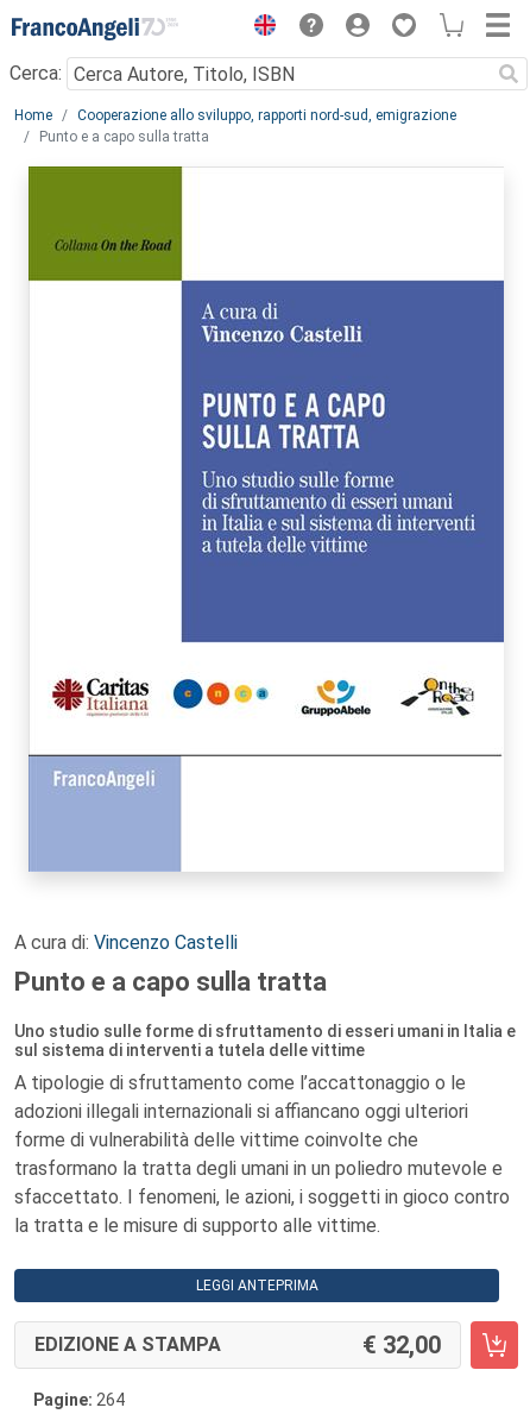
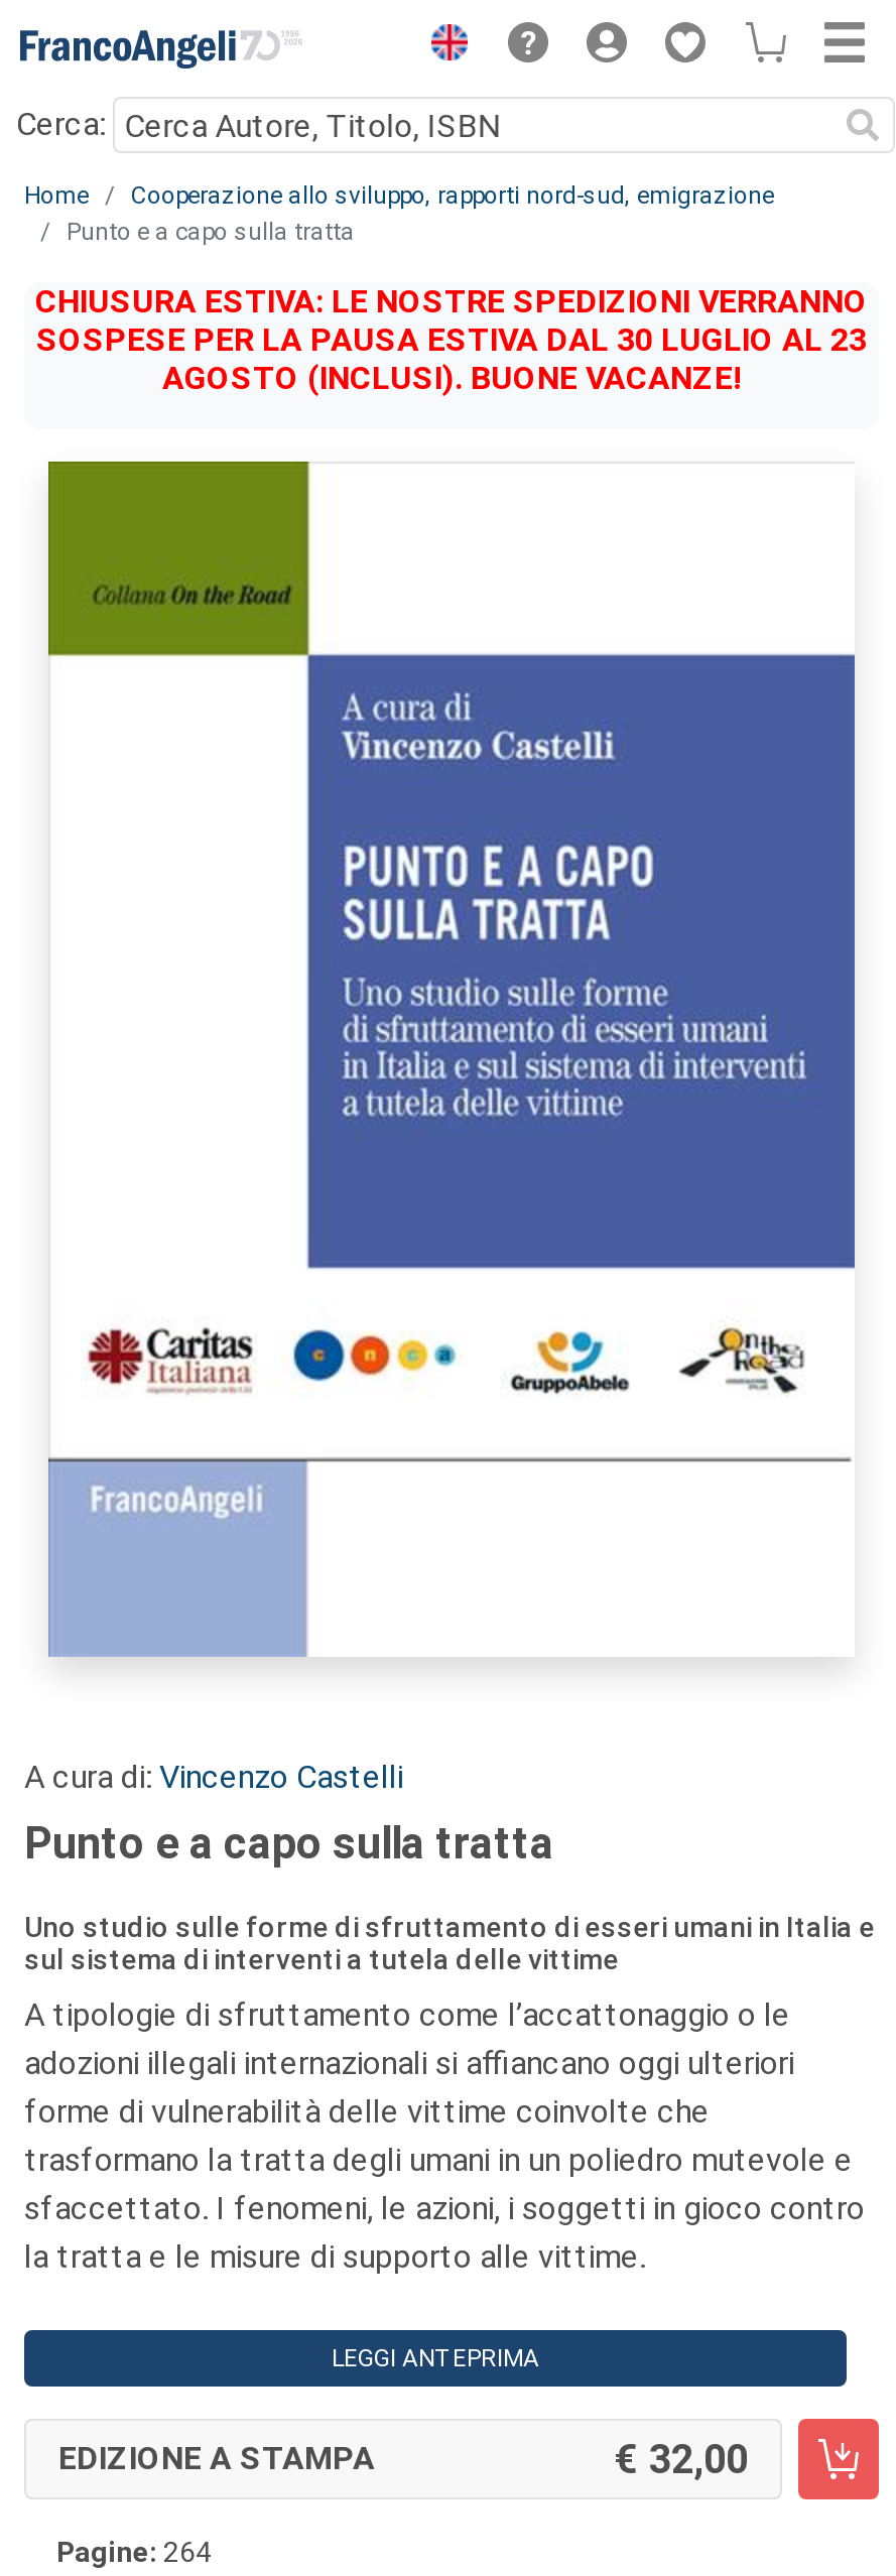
+ CHIUSURA ESTIVA: LE NOSTRE SPEDIZIONI VERRANNO
+ SOSPESE PER LA PAUSA ESTIVA DAL 30 LUGLIO AL 23
+ AGOSTO (INCLUSI). BUONE VACANZE!
